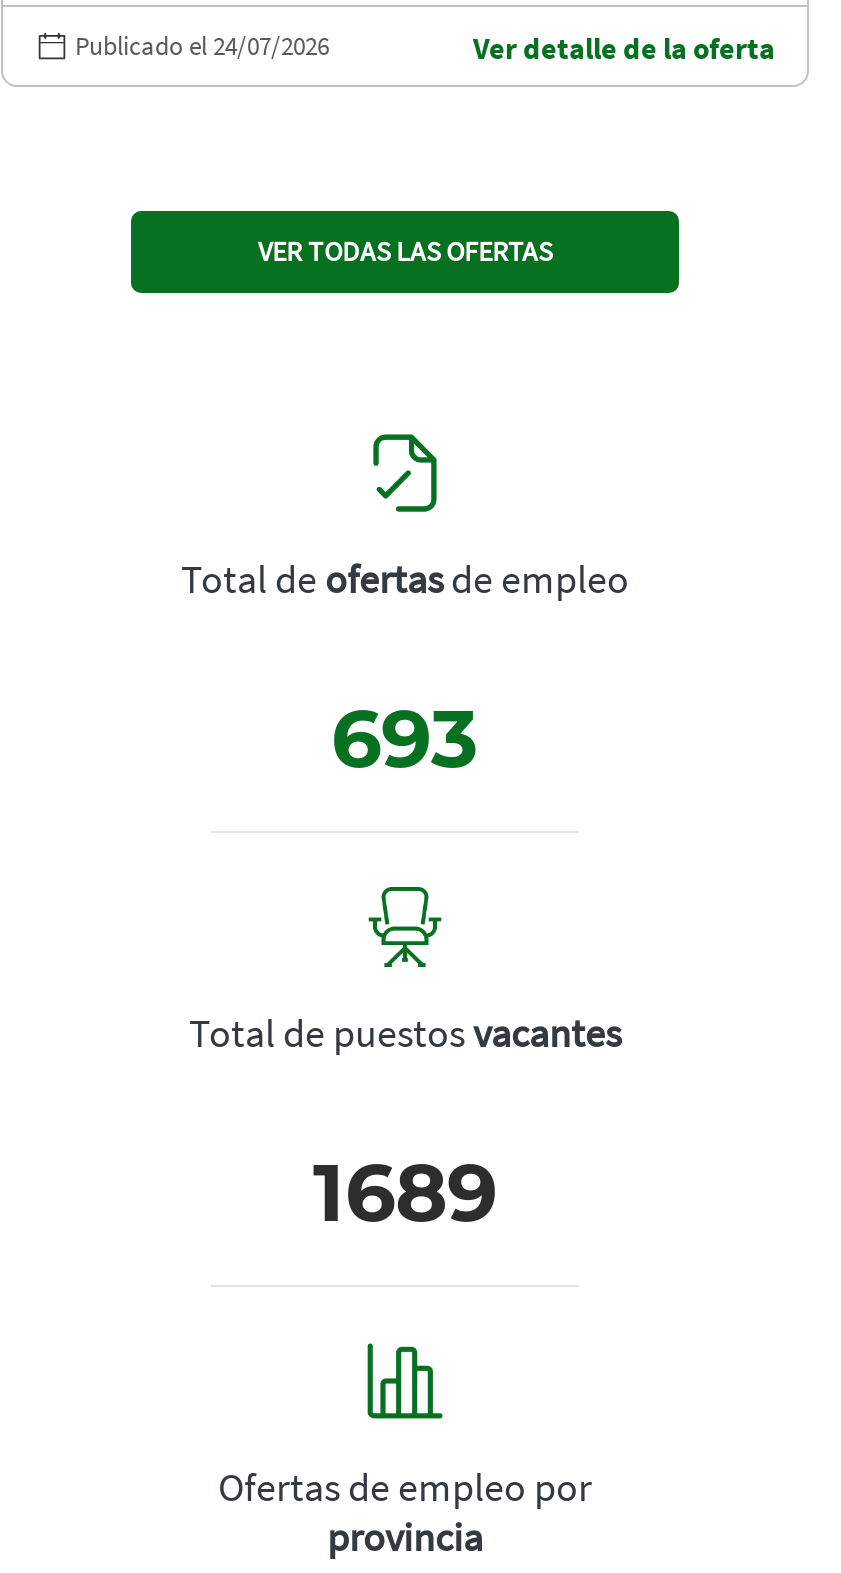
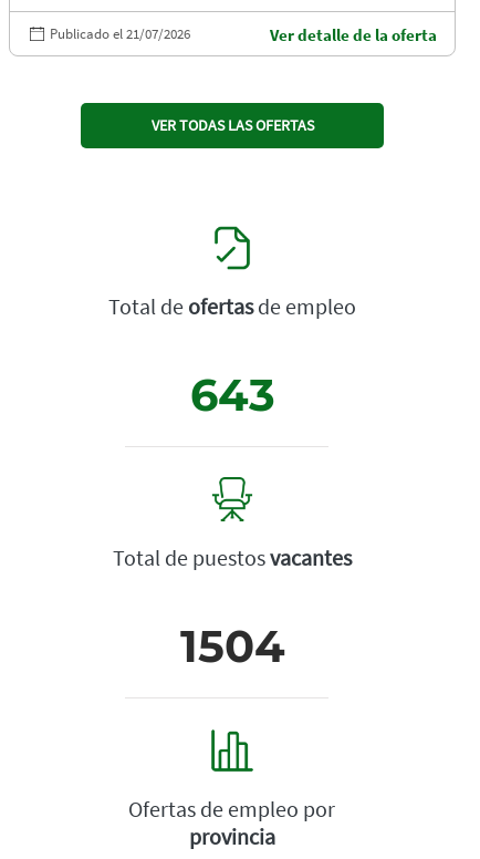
- Publicado el 24/07/2026
+ Publicado el 21/07/2026

- 693
+ 643

- 1689
+ 1504
